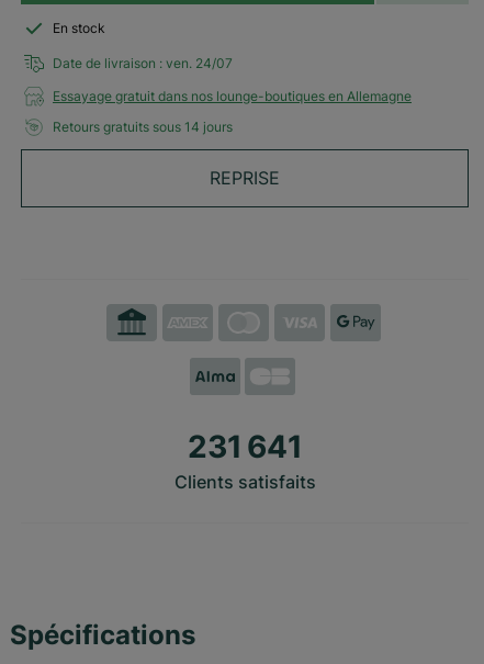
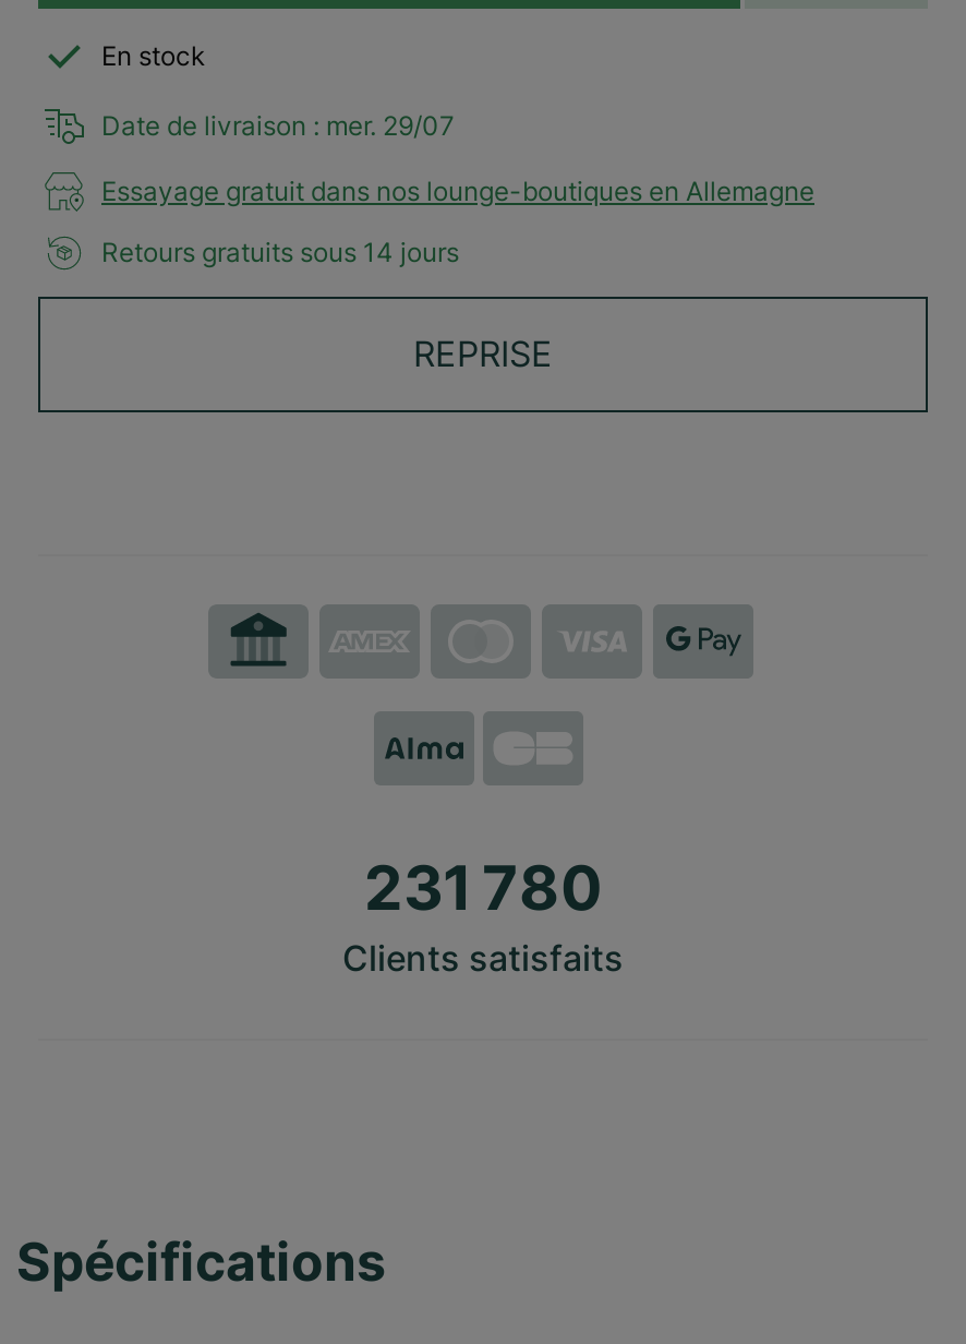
- Date de livraison : ven. 24/07
+ Date de livraison : mer. 29/07

- 231 641
+ 231 780
